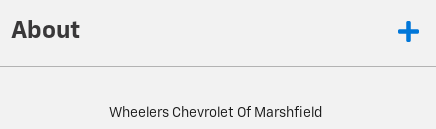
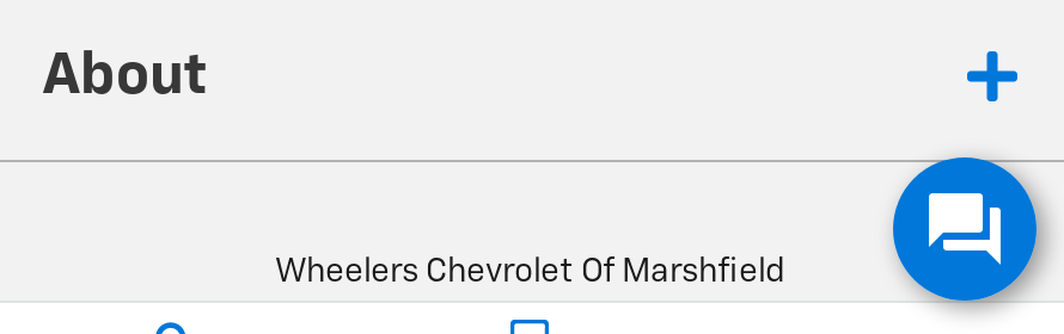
+ [image]
